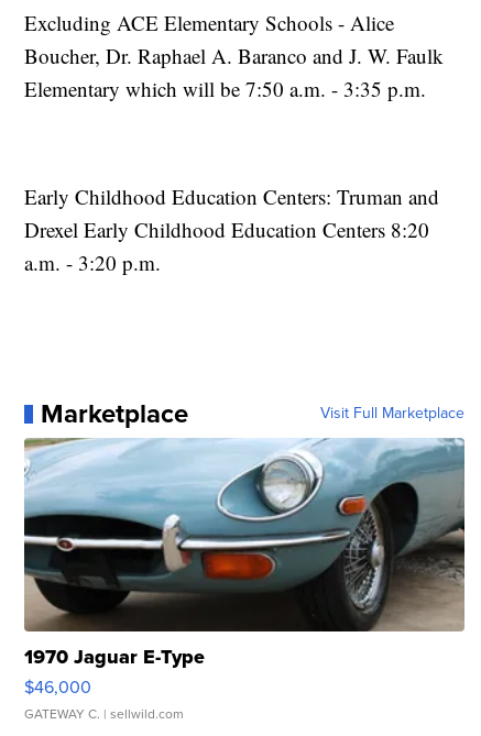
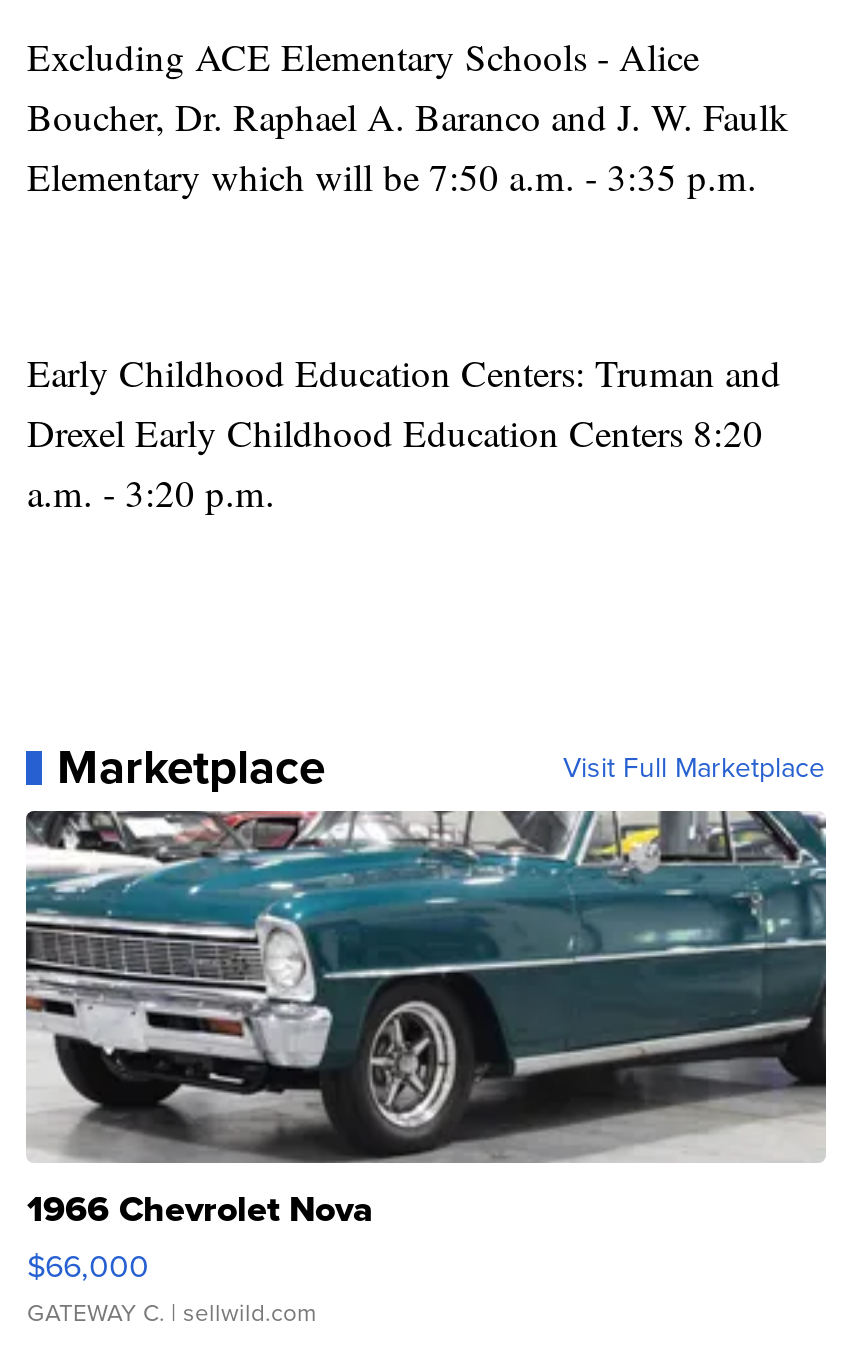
- [image]
- 1970 Jaguar E-Type
- $46,000
+ [image]
+ 1966 Chevrolet Nova
+ $66,000
